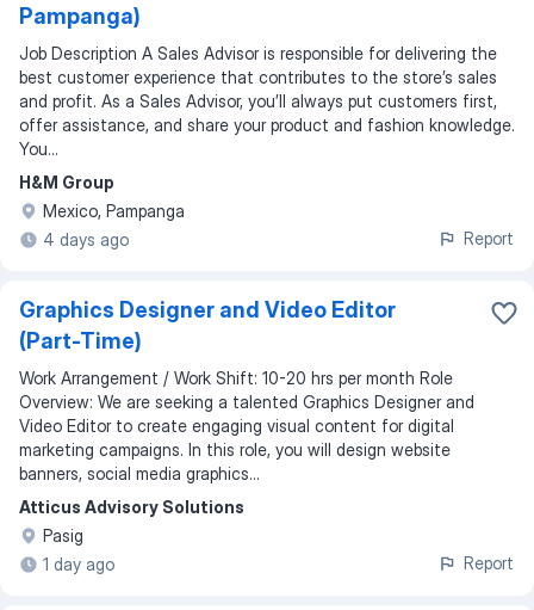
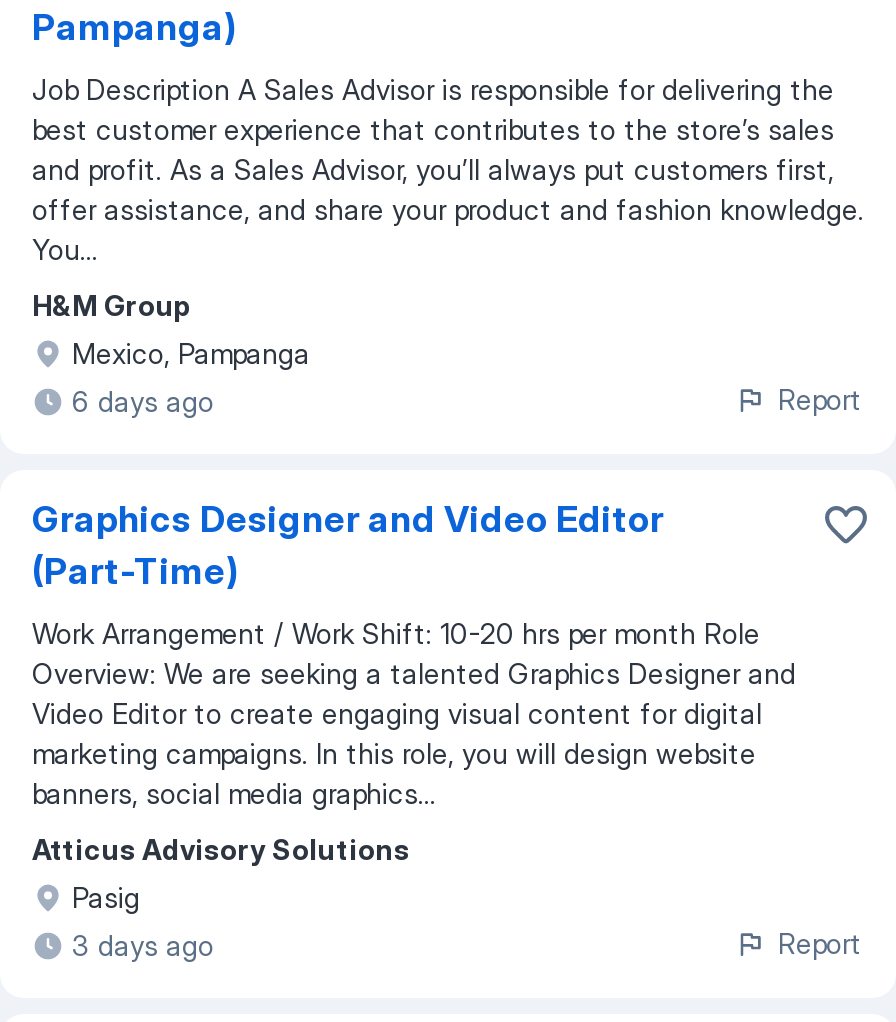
- 4 days ago
+ 6 days ago

- 1 day ago
+ 3 days ago
